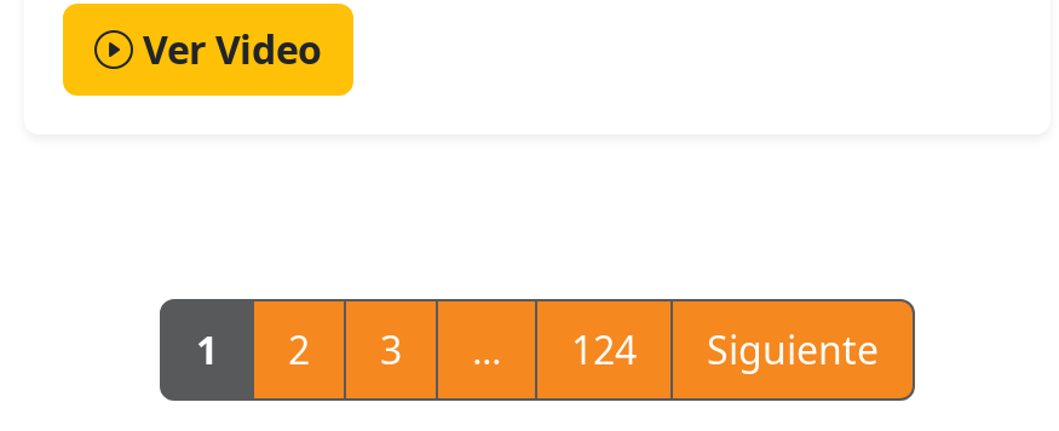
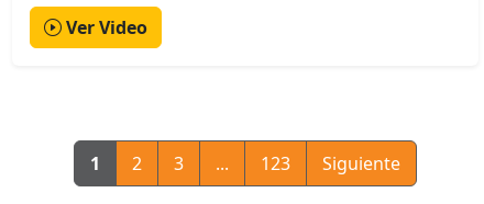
- 124
+ 123
